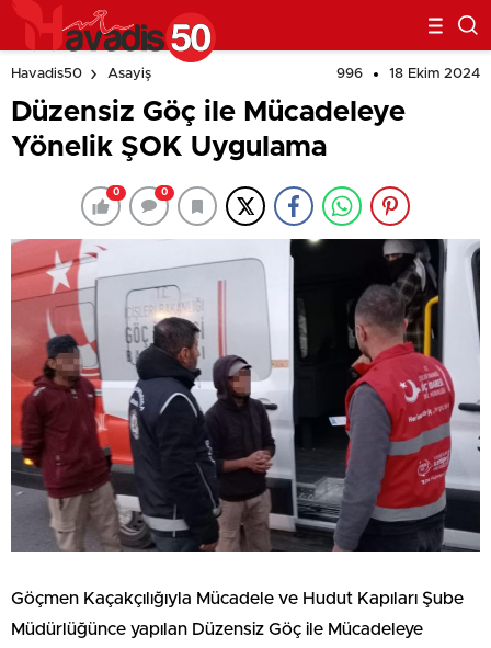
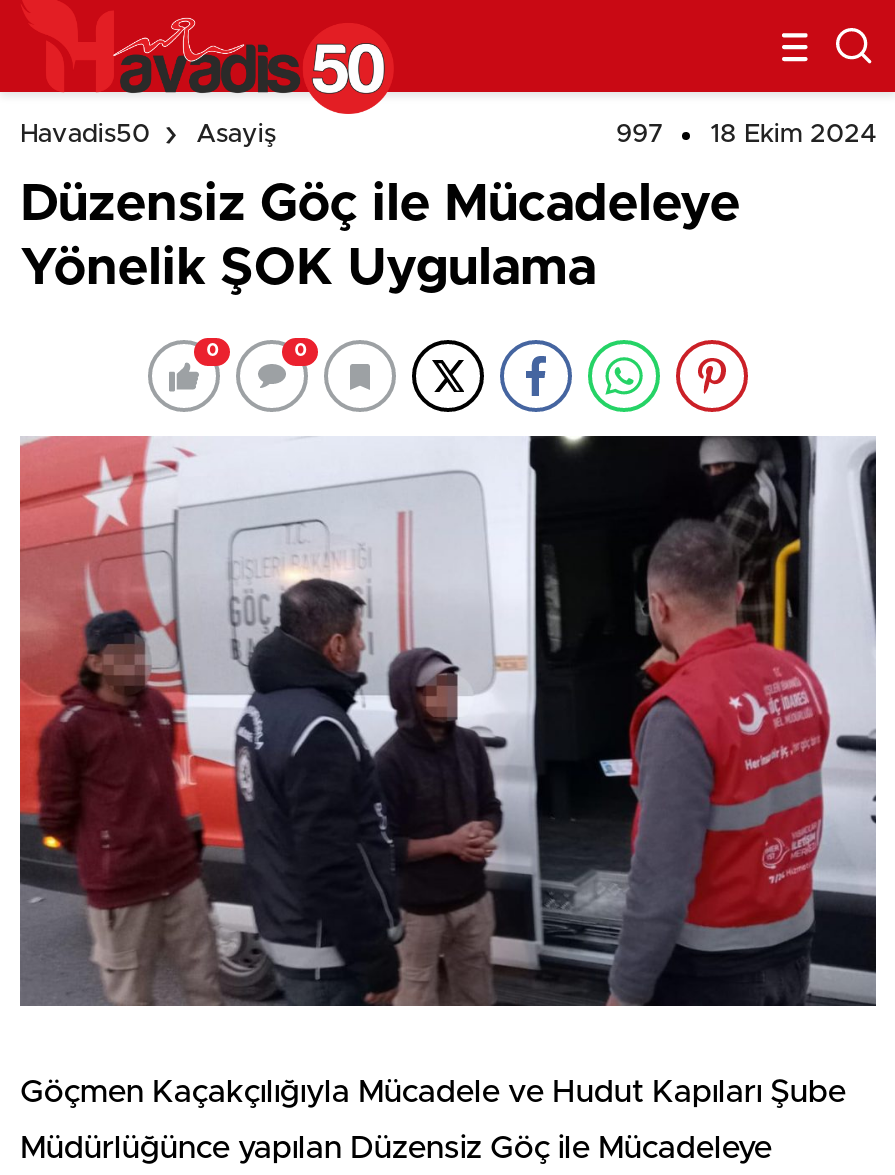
- 996 18 Ekim 2024
+ 997 18 Ekim 2024
